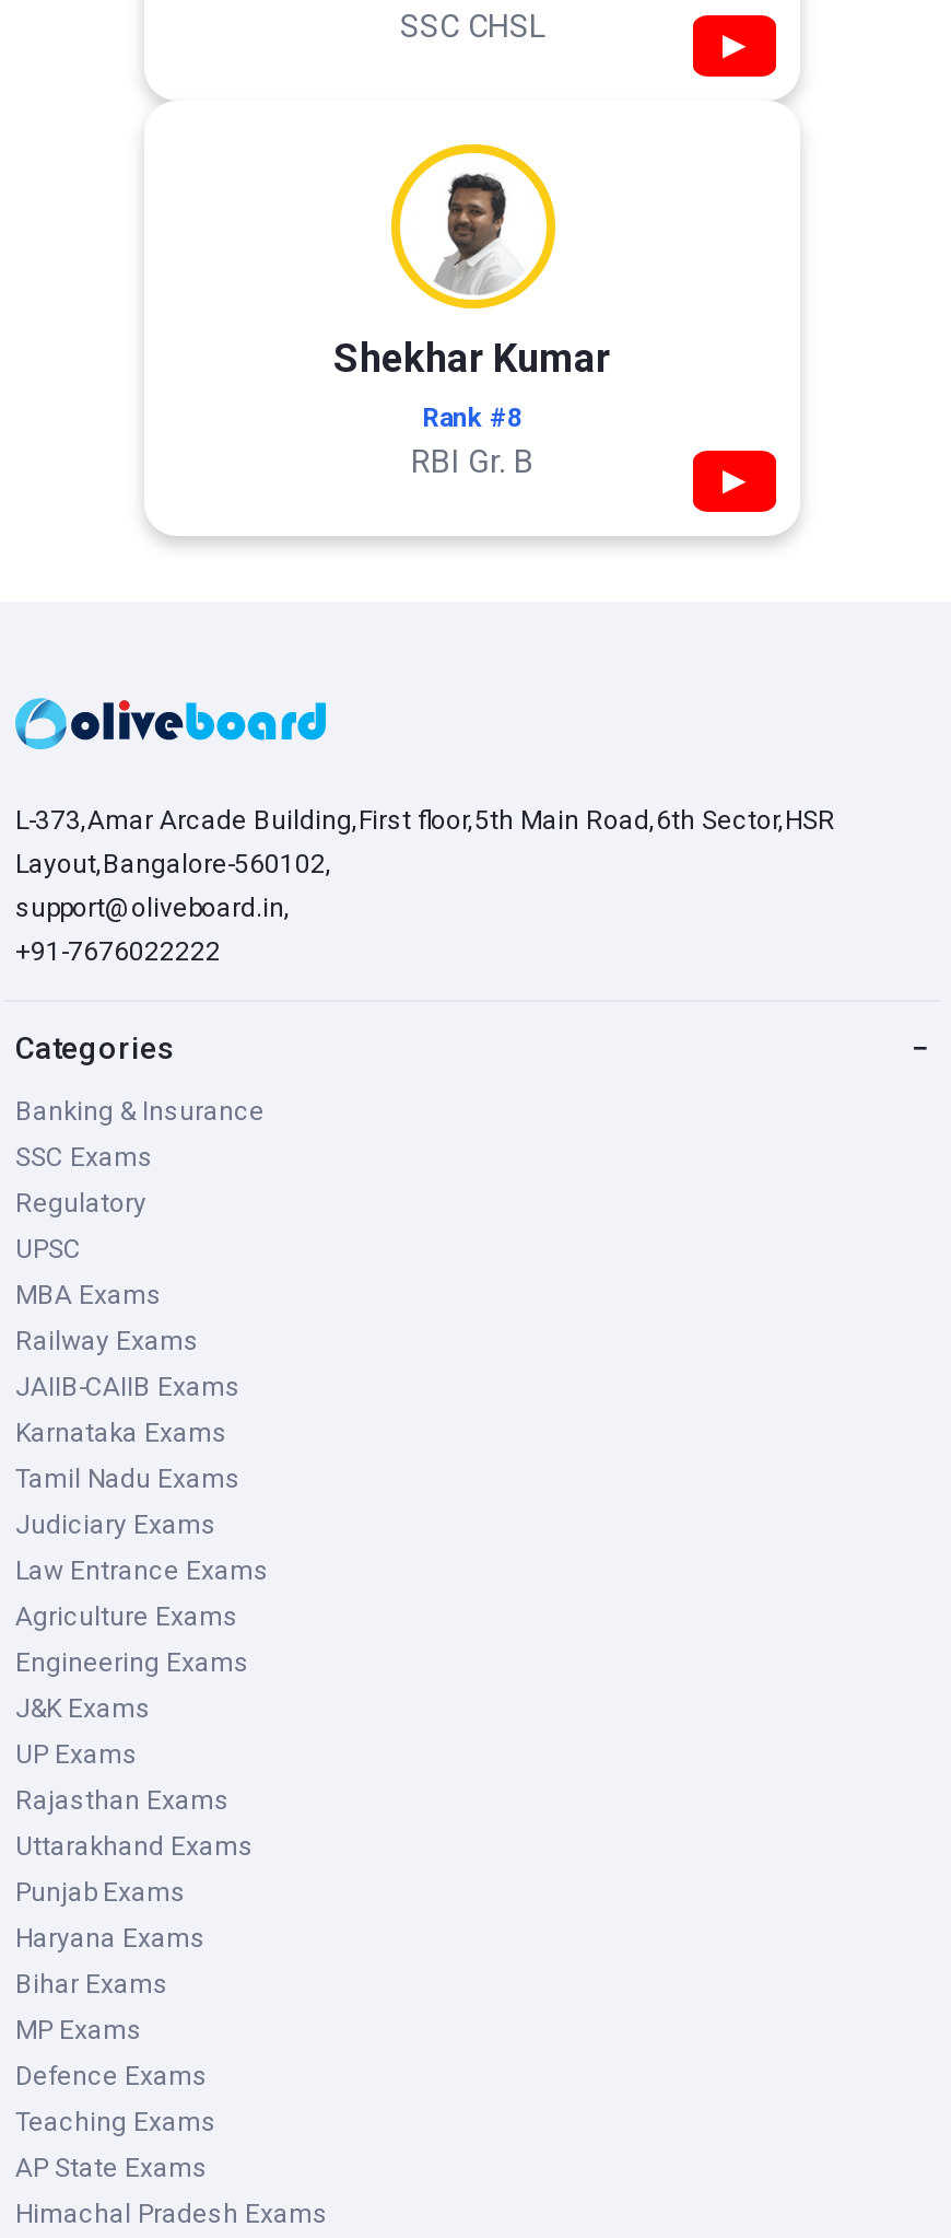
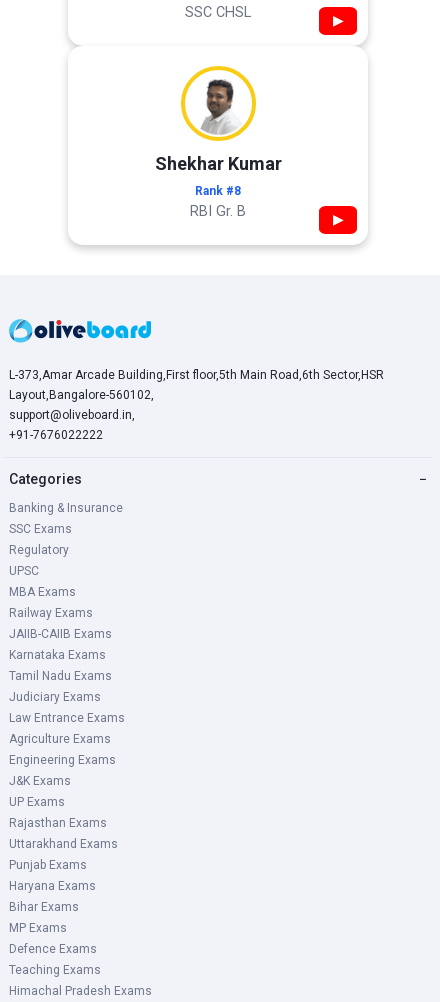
- AP State Exams
